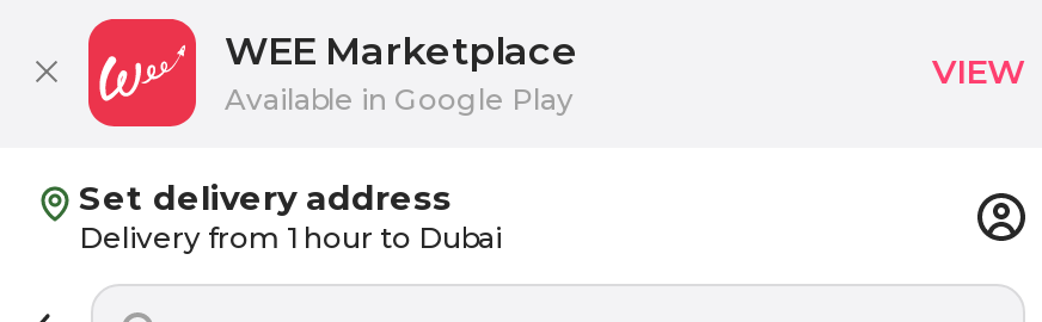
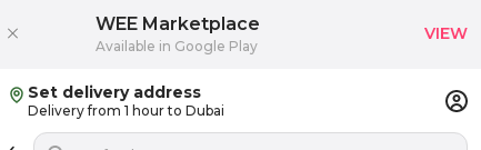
- [image]
